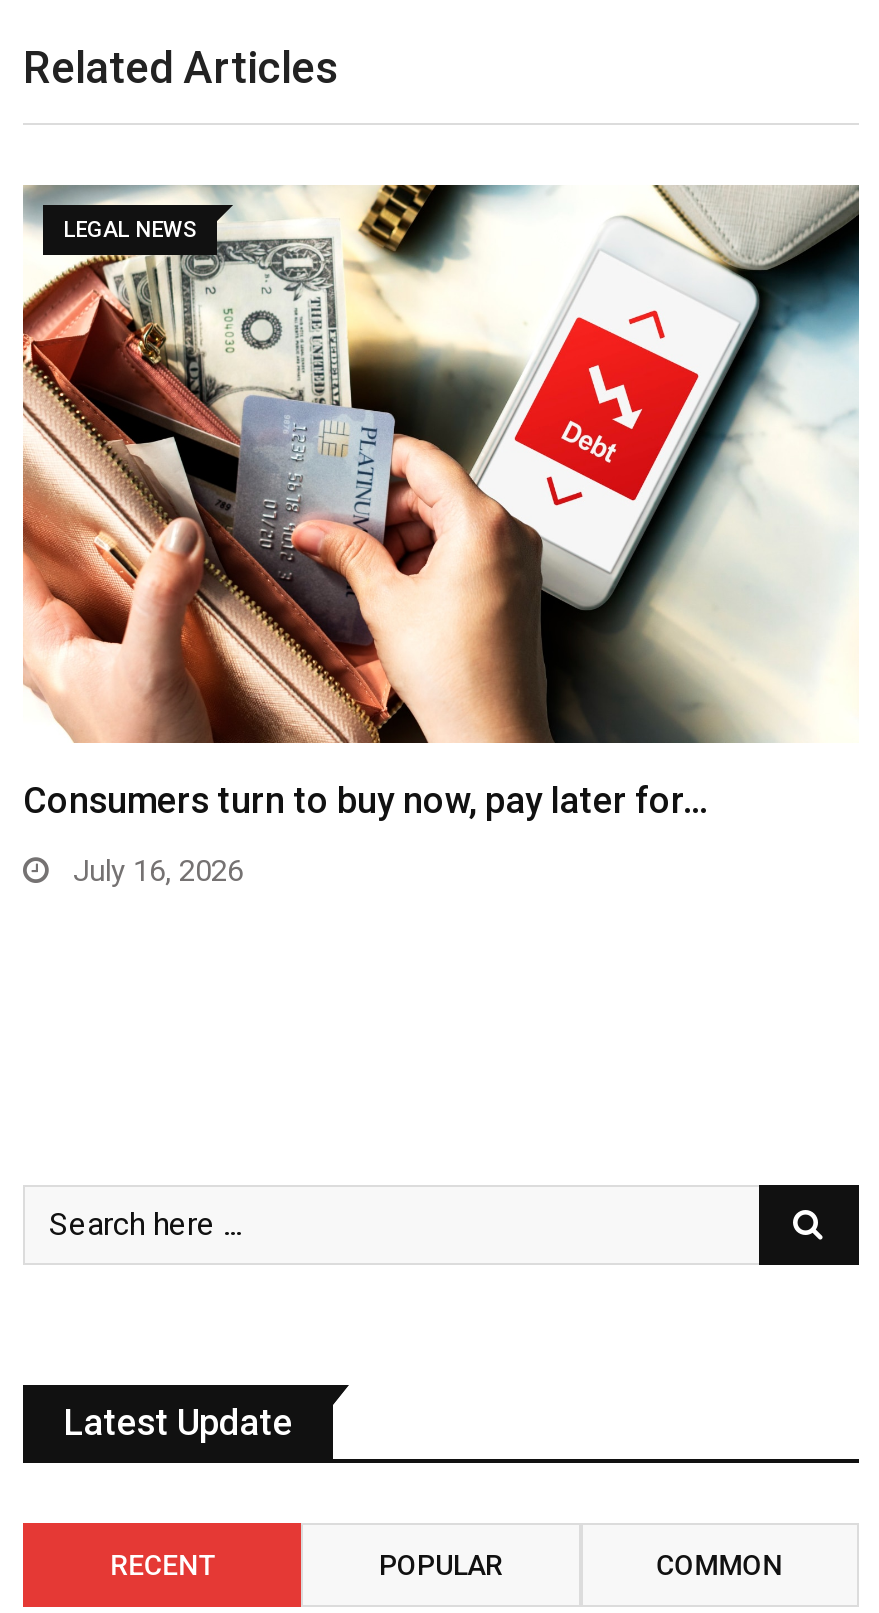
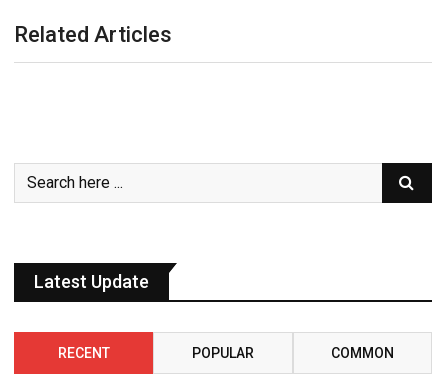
- [image]
- LEGAL NEWS

- Consumers turn to buy now, pay later for…
- July 16, 2026
